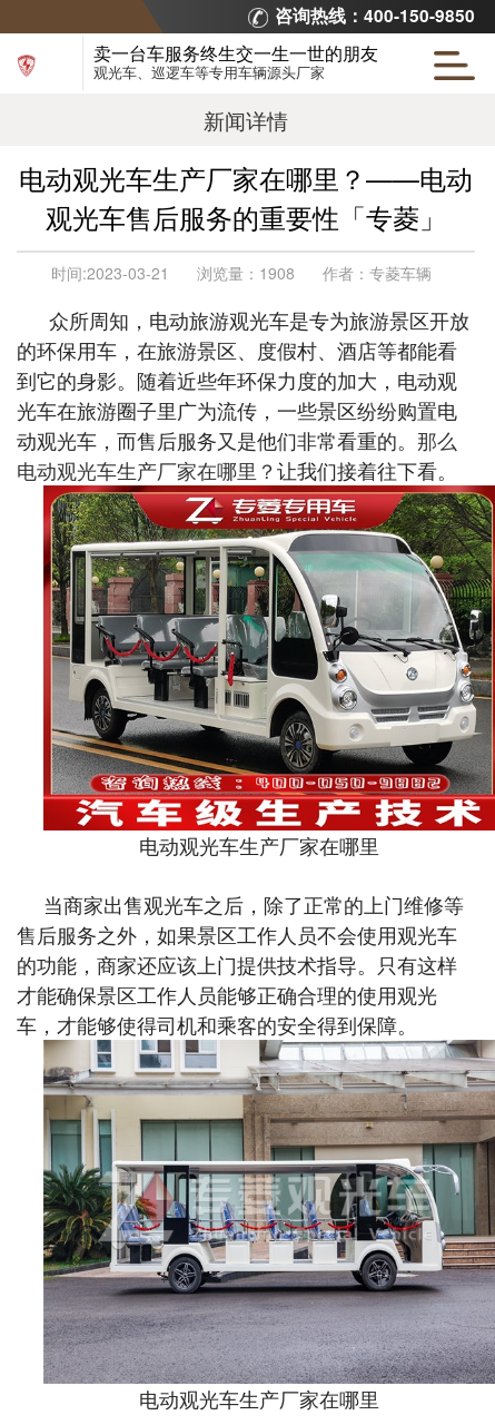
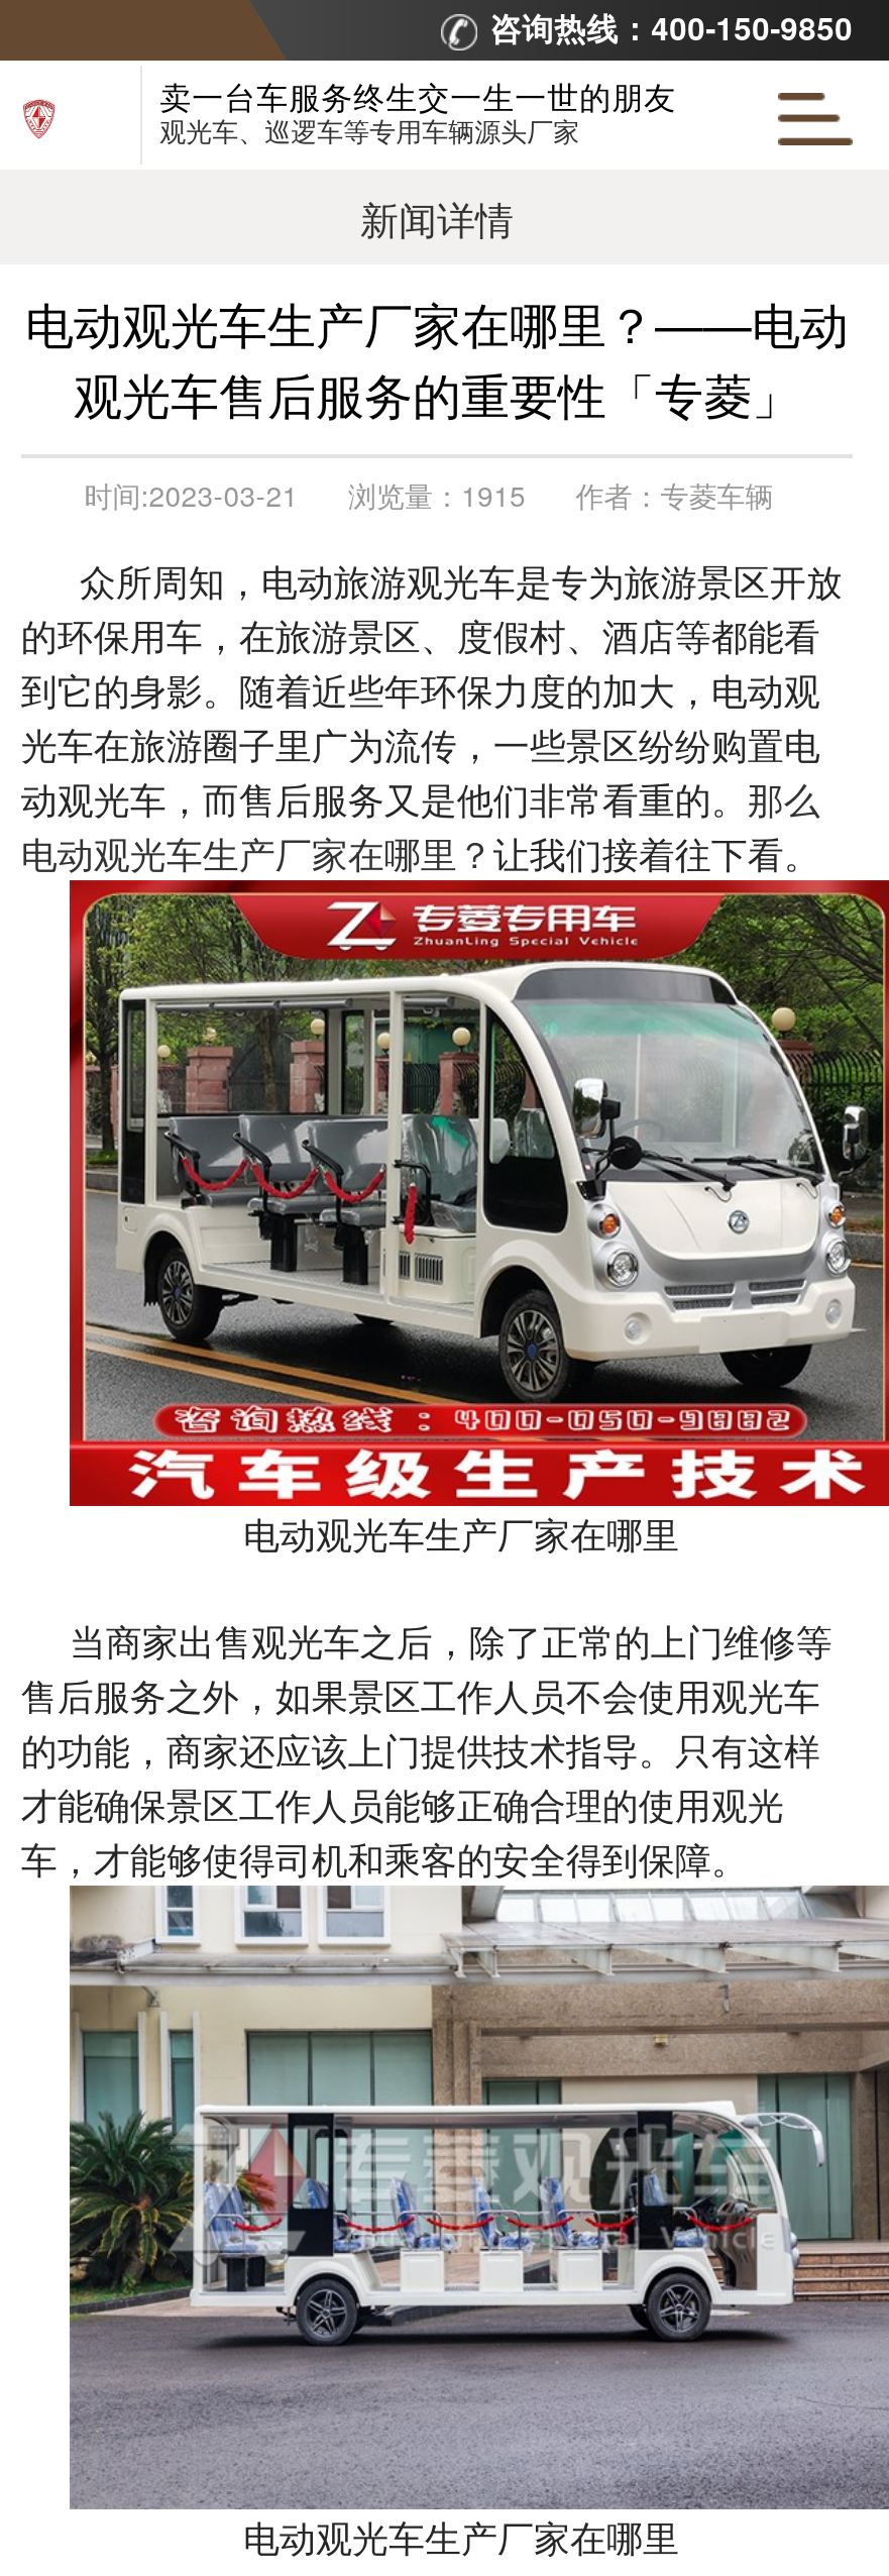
- 时间:2023-03-21 浏览量：1908 作者：专菱车辆
+ 时间:2023-03-21 浏览量：1915 作者：专菱车辆
